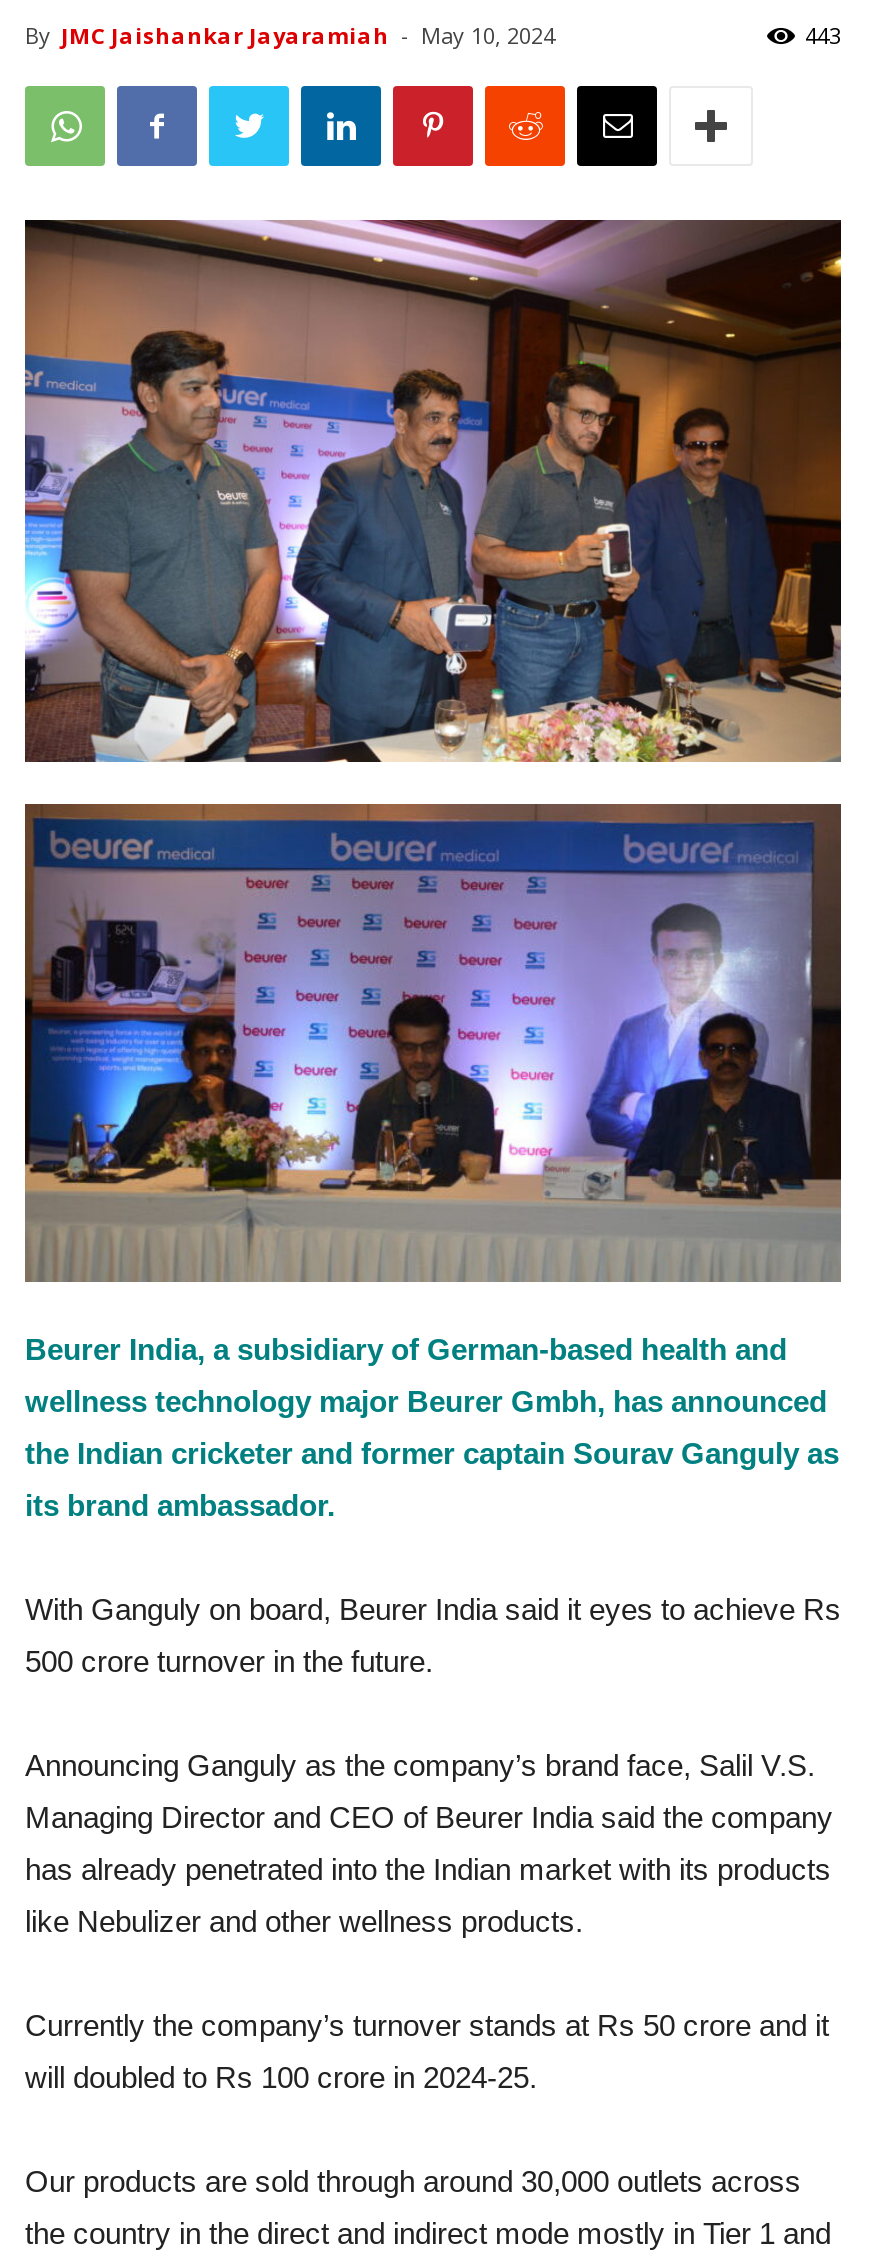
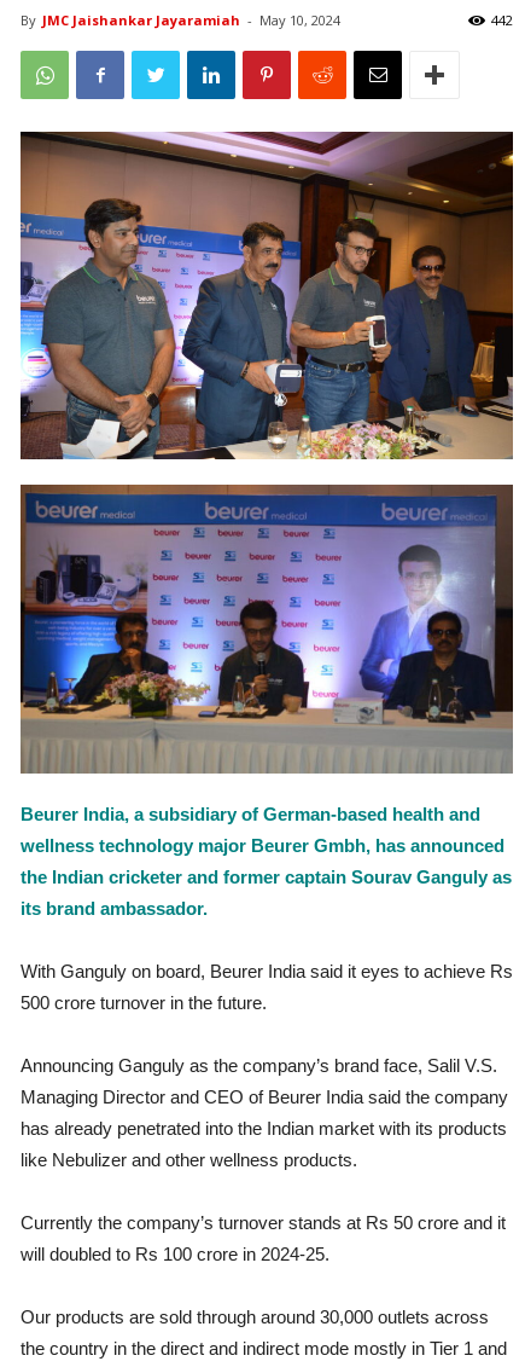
- 443
+ 442
